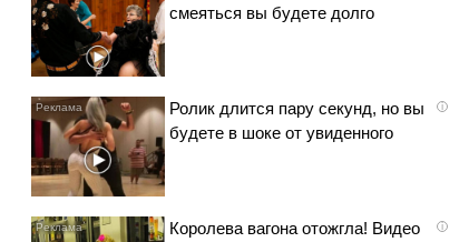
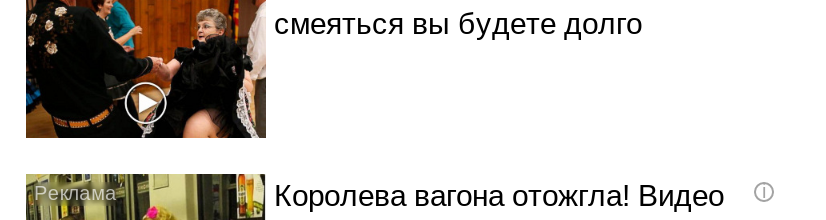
- [image]
- Ролик длится пару секунд, но вы
- будете в шоке от увиденного
